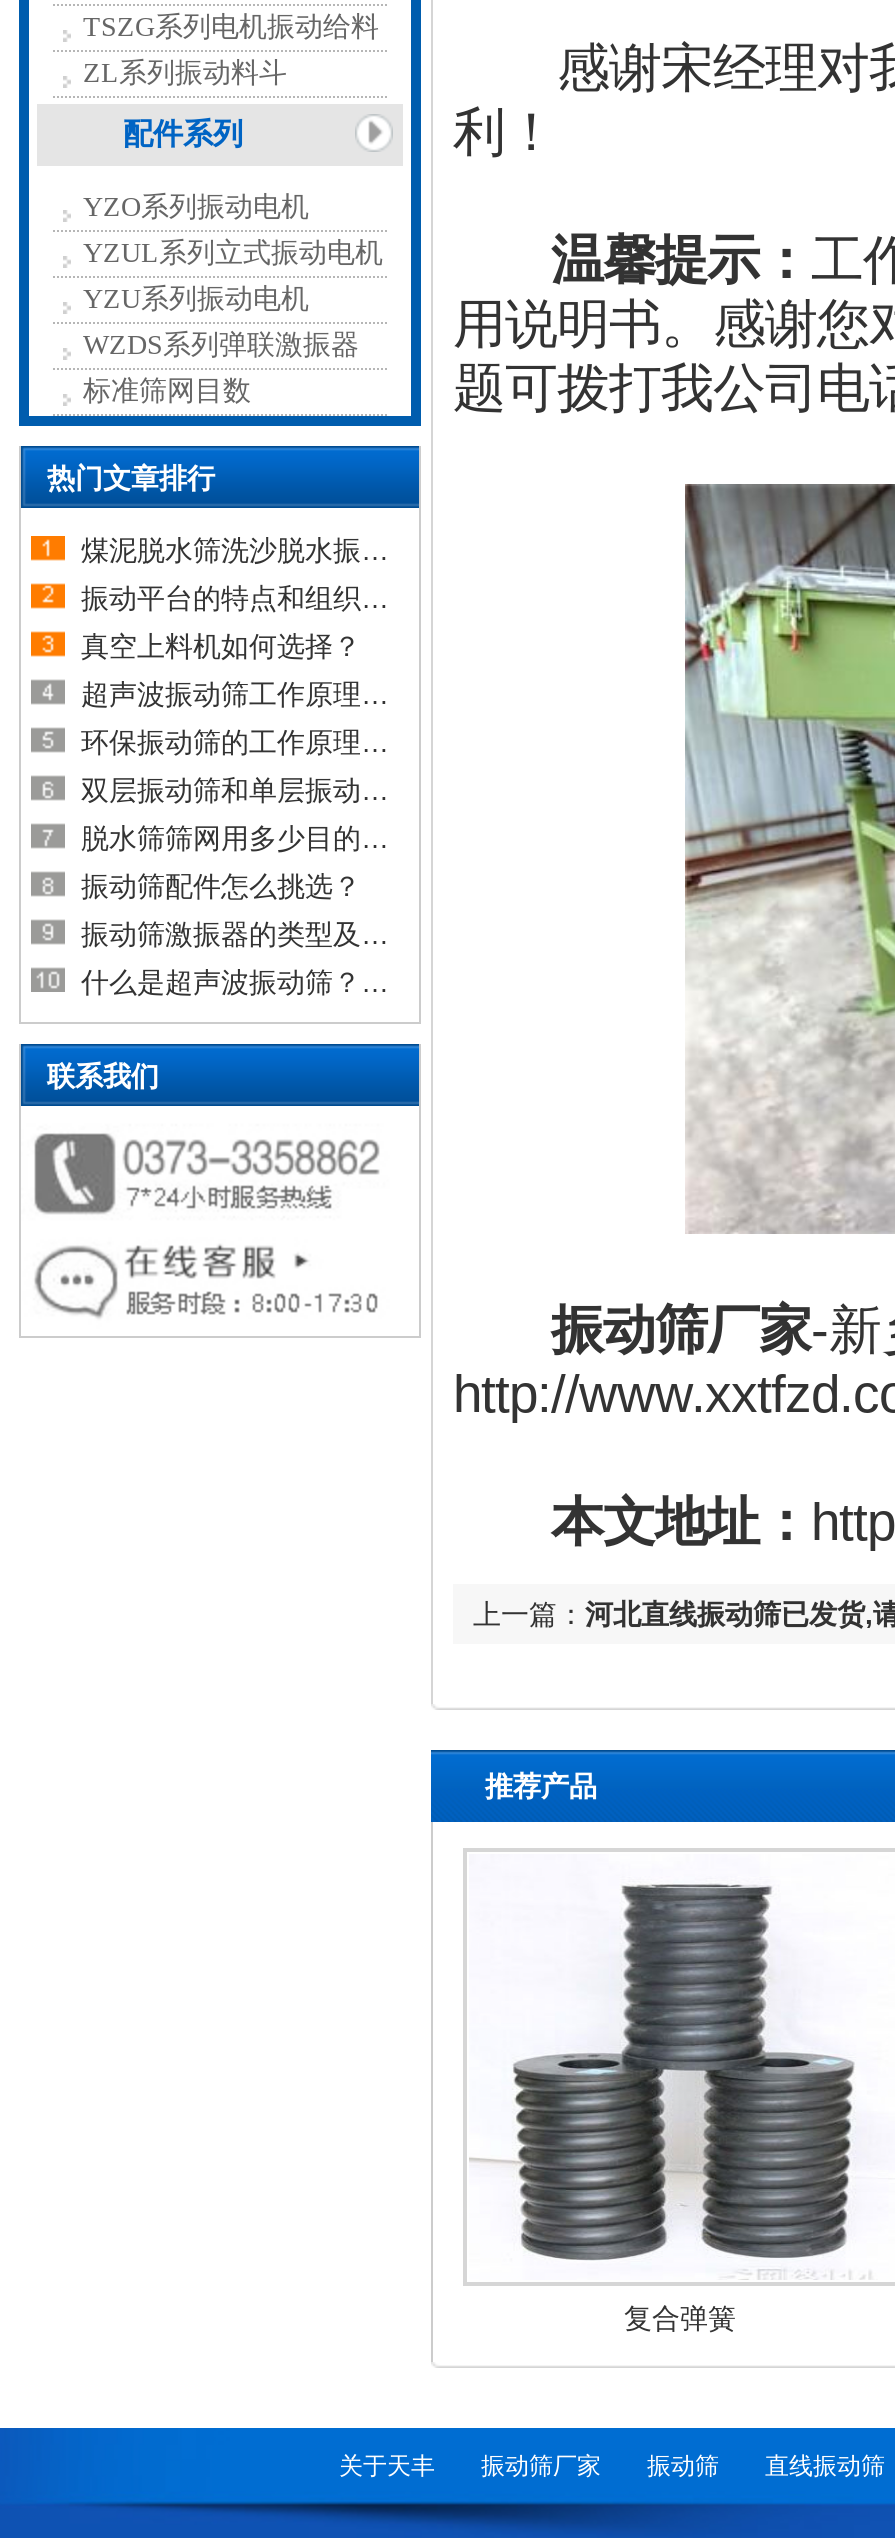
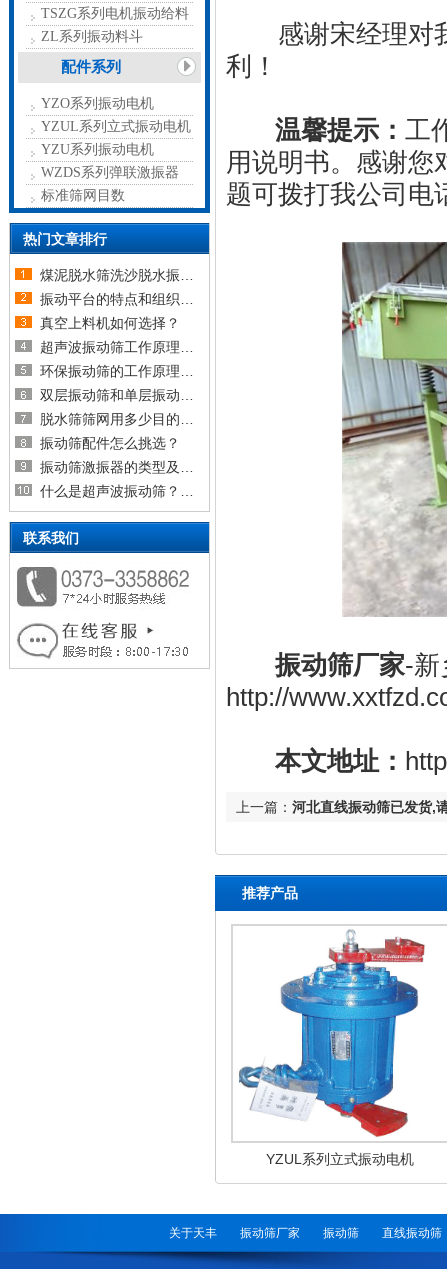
- [image]
- 复合弹簧
+ [image]
+ YZUL系列立式振动电机
